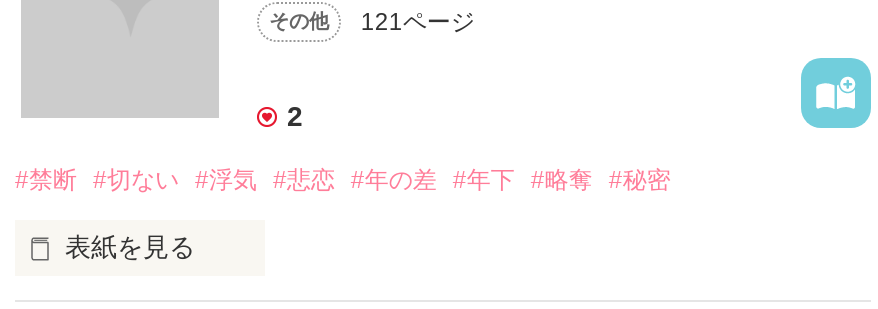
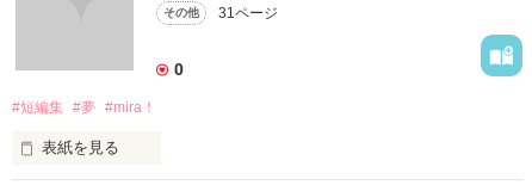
- その他 121ページ
+ その他 31ページ

- 2
+ 0

- #禁断 #切ない #浮気 #悲恋 #年の差 #年下 #略奪 #秘密
+ #短編集 #夢 #mira！
